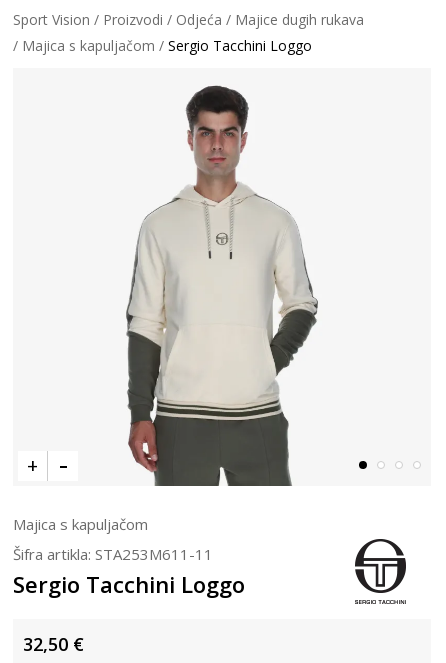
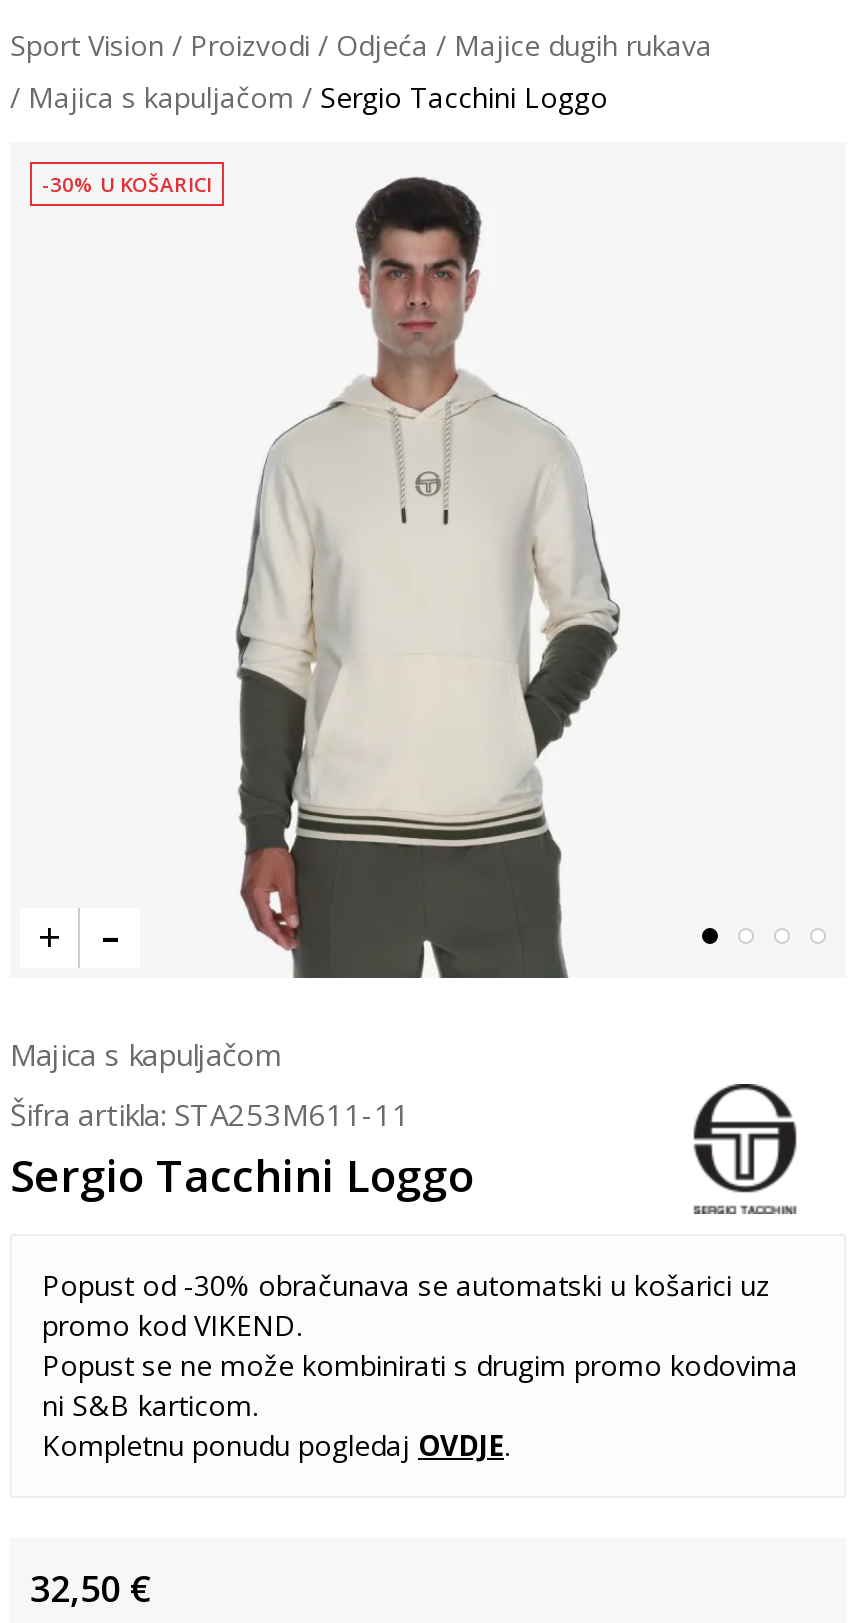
+ -30% U KOŠARICI

+ Popust od -30% obračunava se automatski u košarici uz
+ promo kod VIKEND.
+ Popust se ne može kombinirati s drugim promo kodovima
+ ni S&B karticom.
+ Kompletnu ponudu pogledaj OVDJE.
